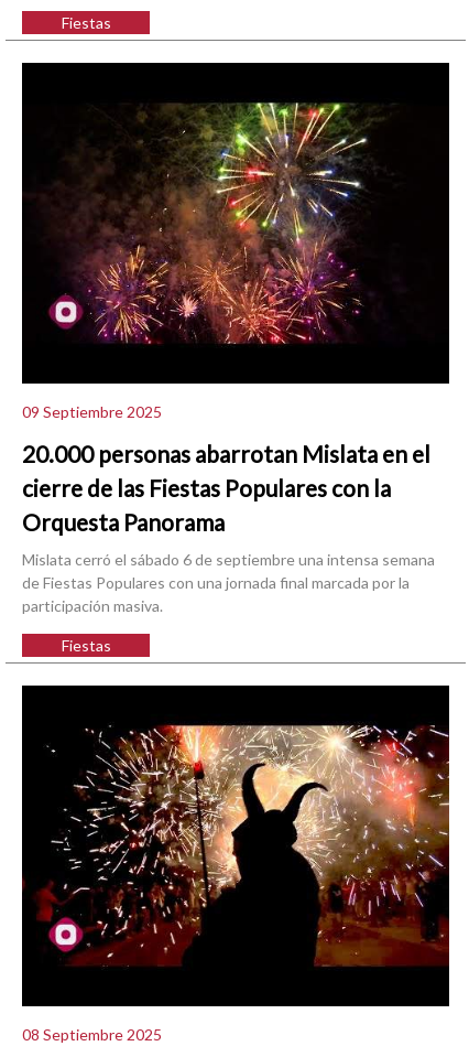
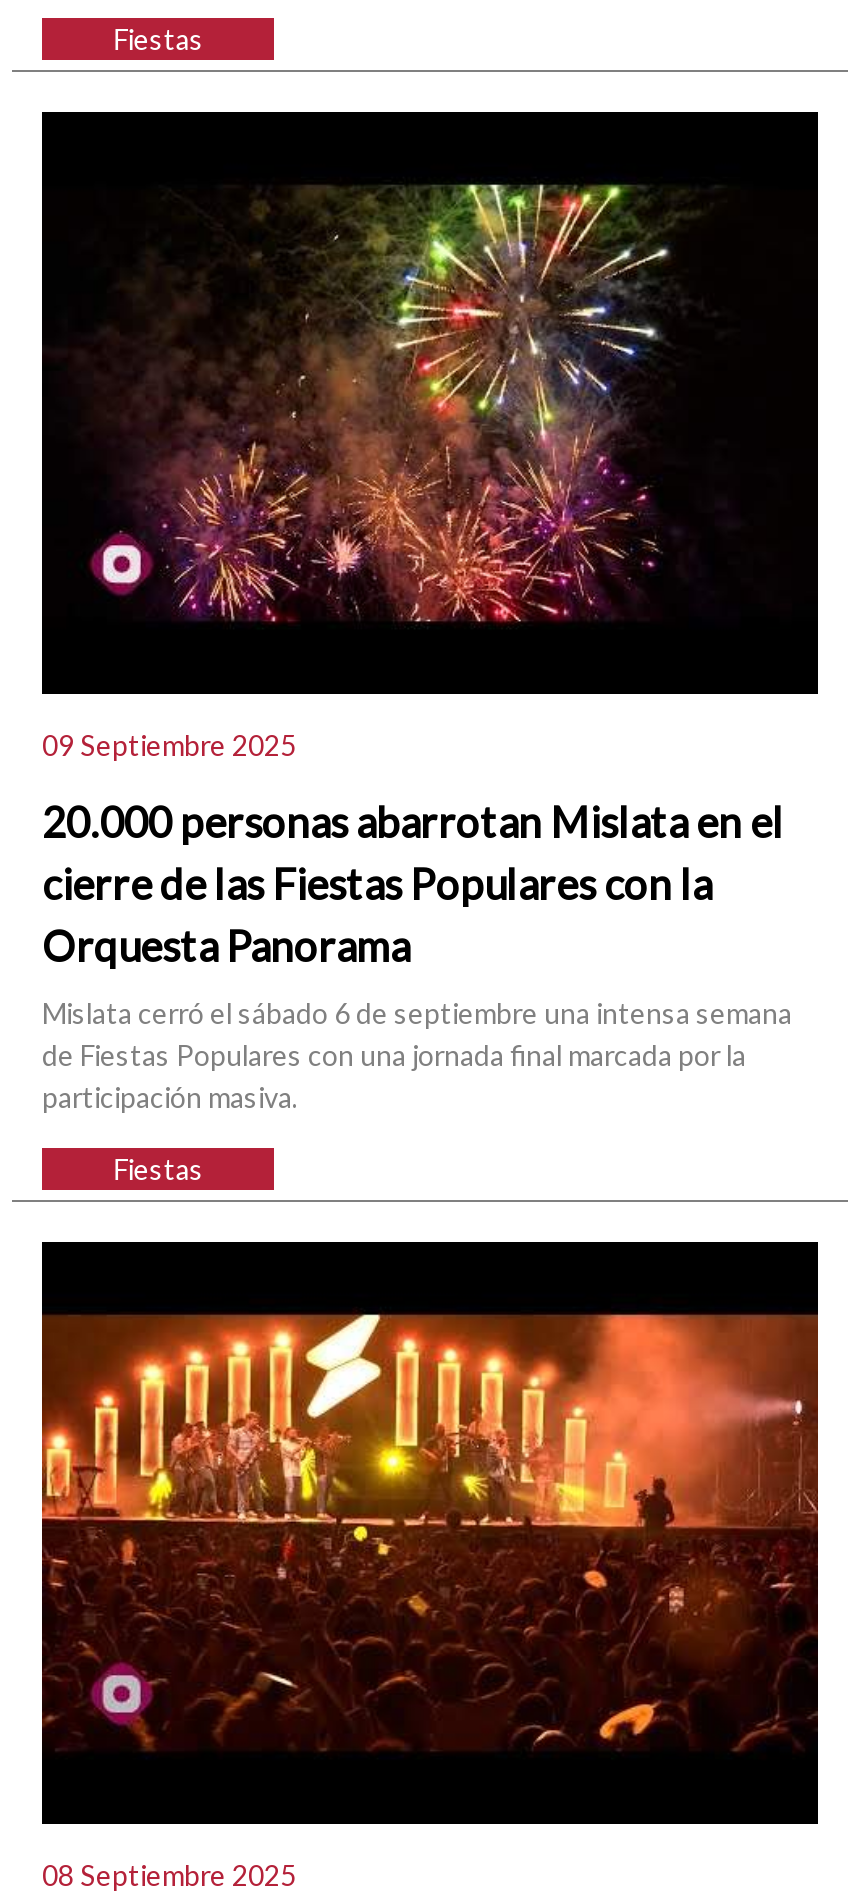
- [image]
+ [image]
